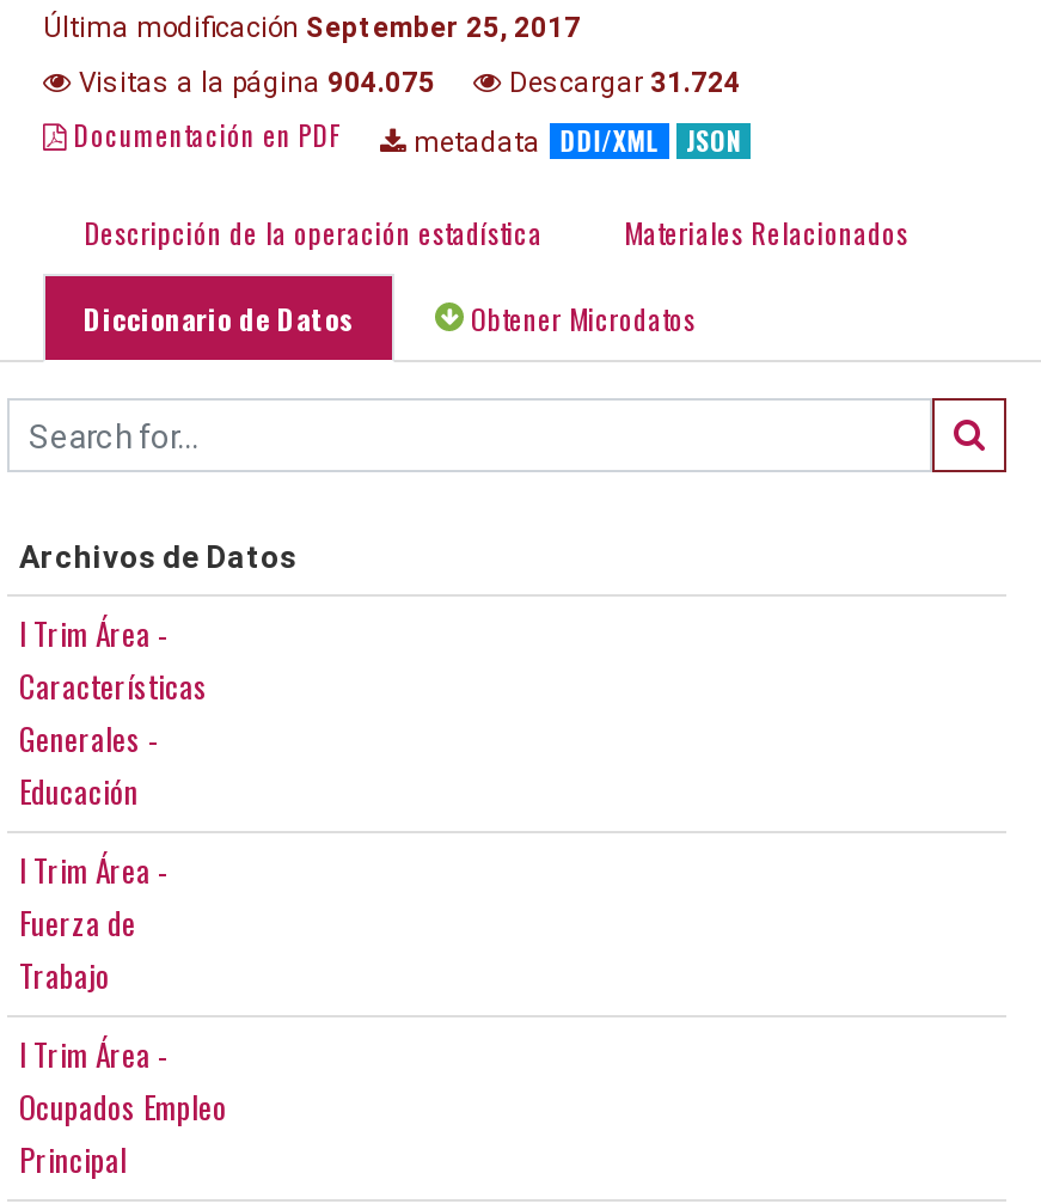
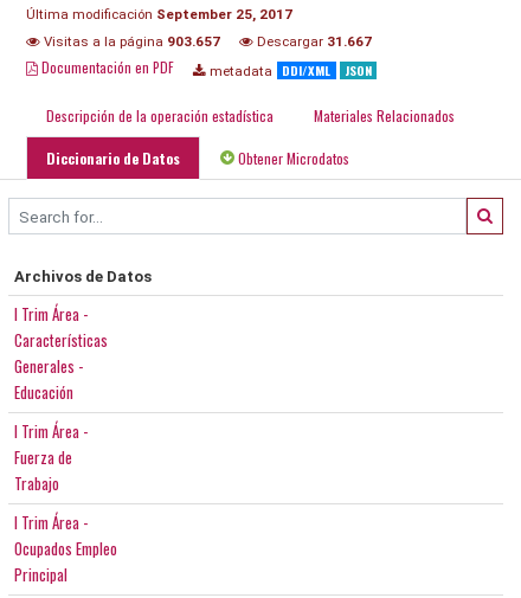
- Visitas a la página 904.075
+ Visitas a la página 903.657

- Descargar 31.724
+ Descargar 31.667
